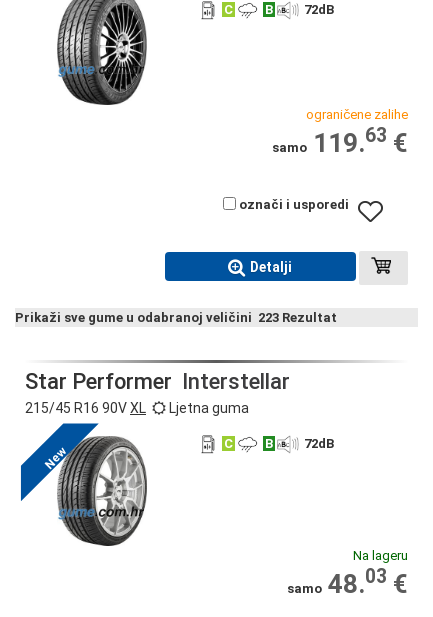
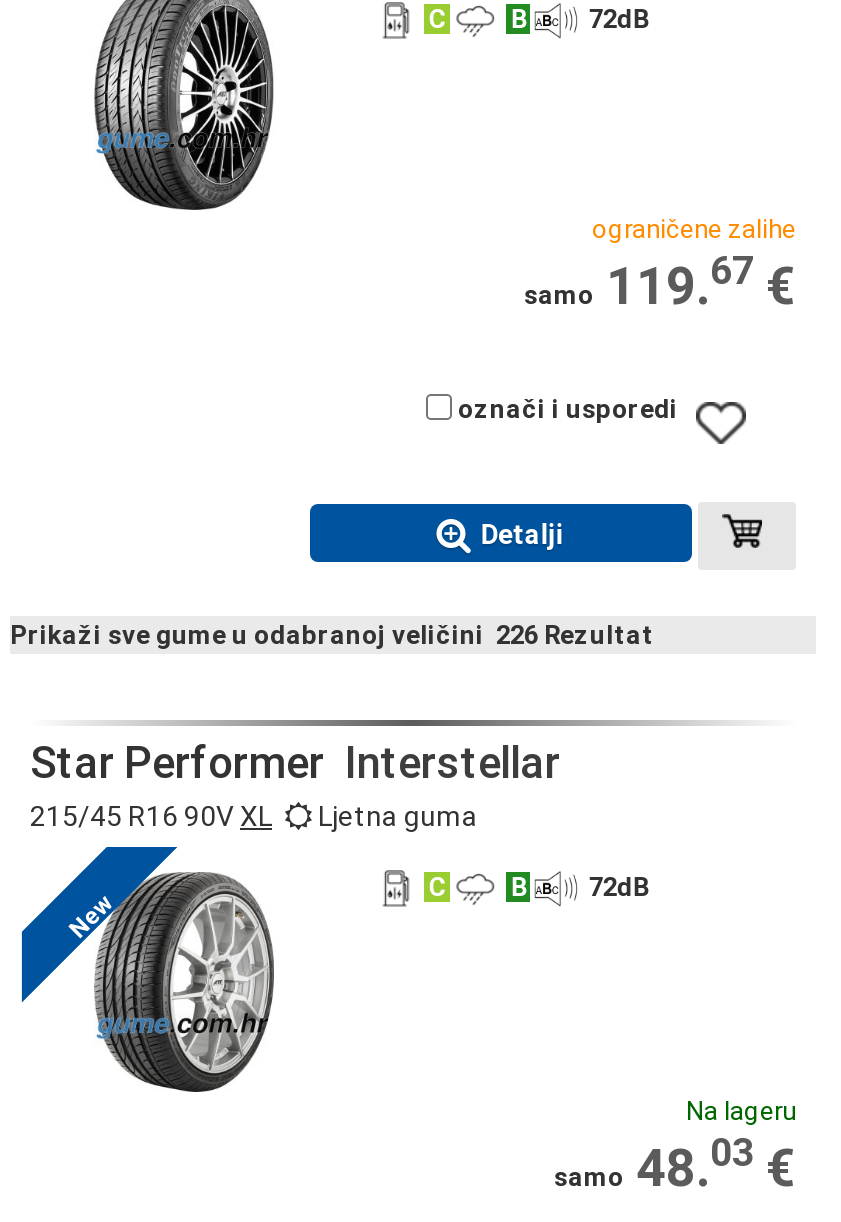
- samo 119.63 €
+ samo 119.67 €

- Prikaži sve gume u odabranoj veličini 223 Rezultat
+ Prikaži sve gume u odabranoj veličini 226 Rezultat
